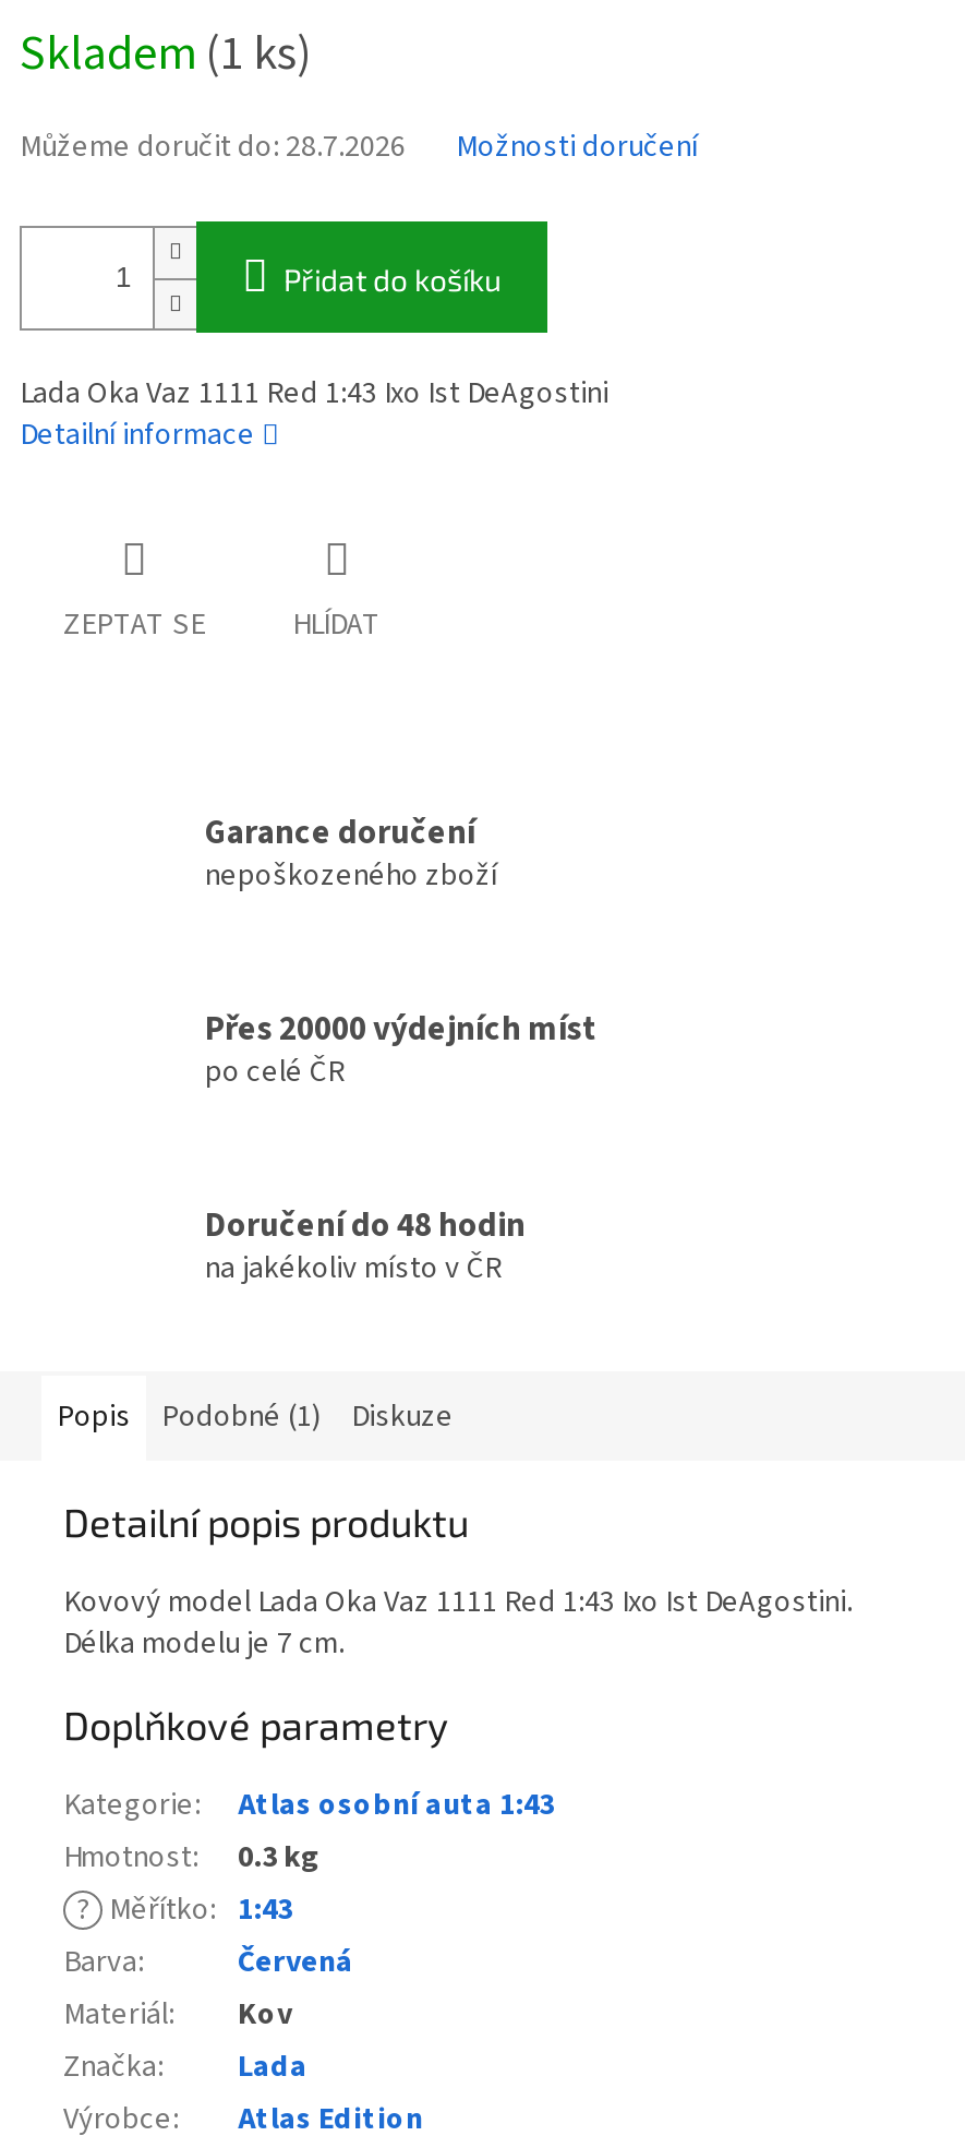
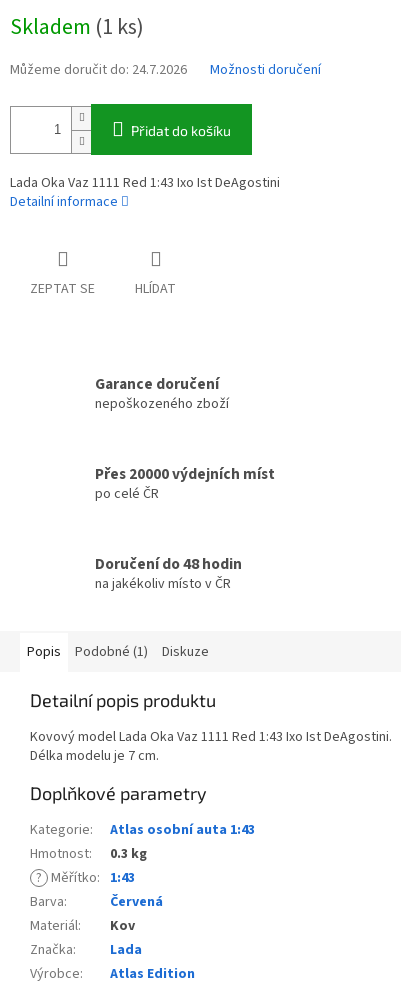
- Můžeme doručit do: 28.7.2026
+ Můžeme doručit do: 24.7.2026
